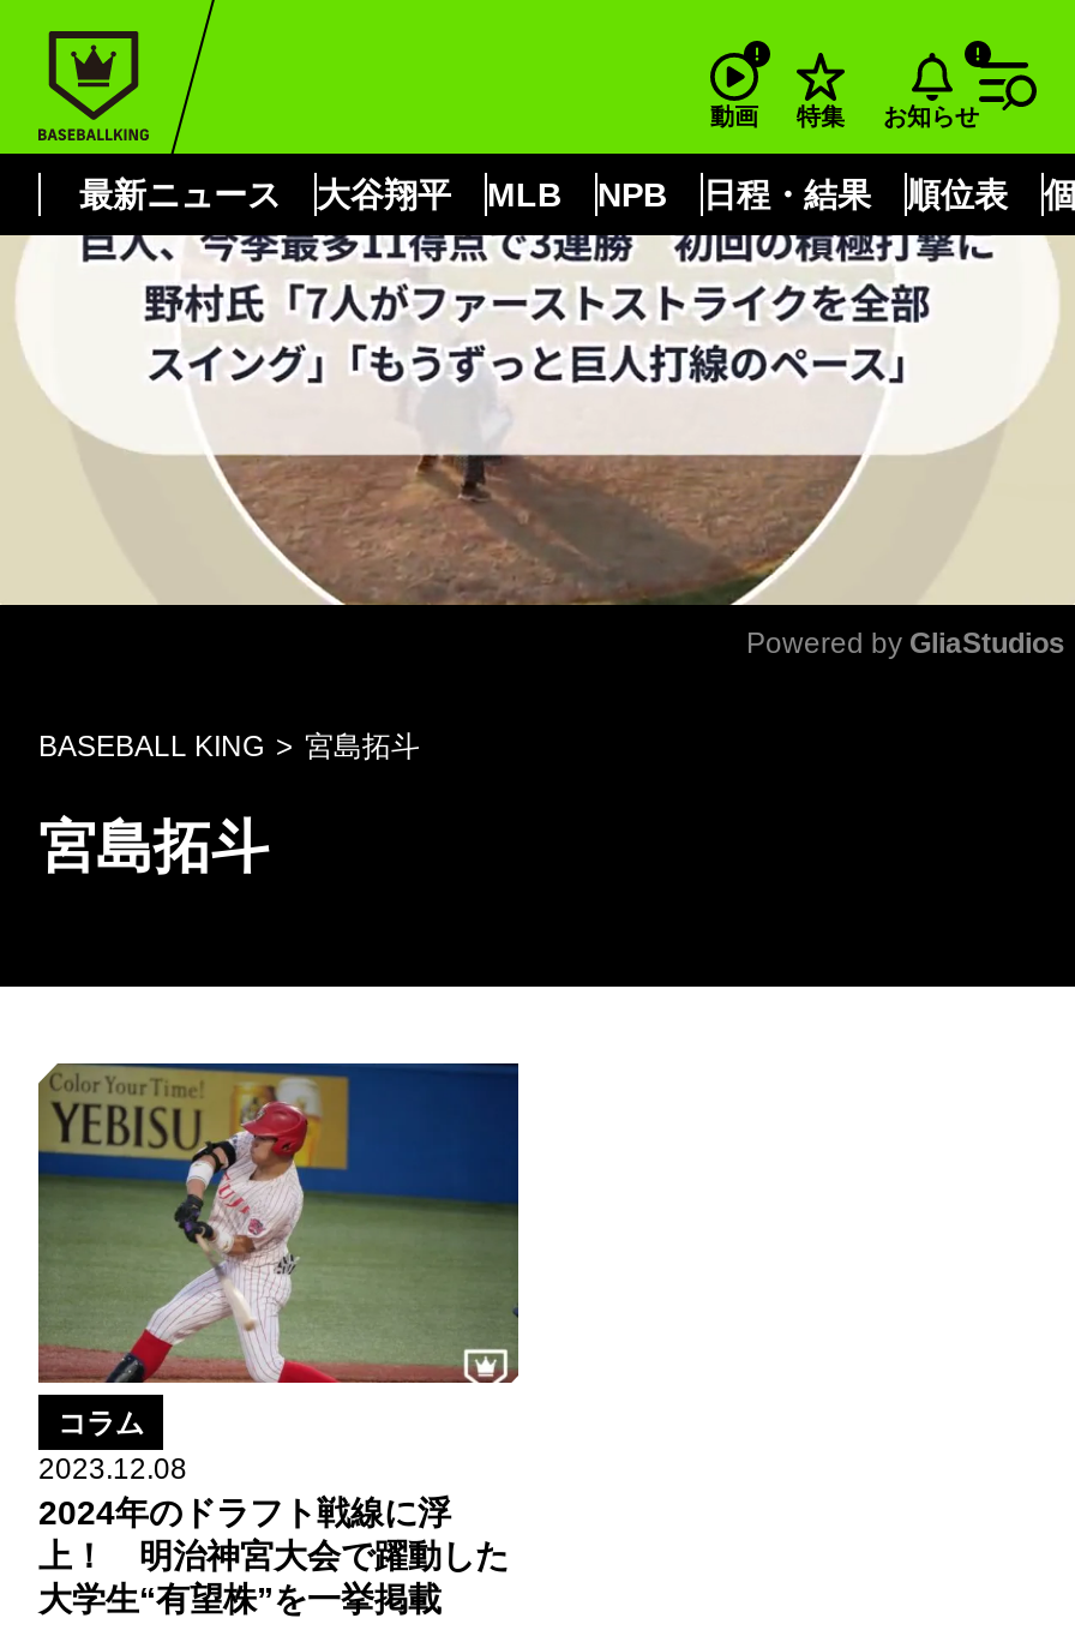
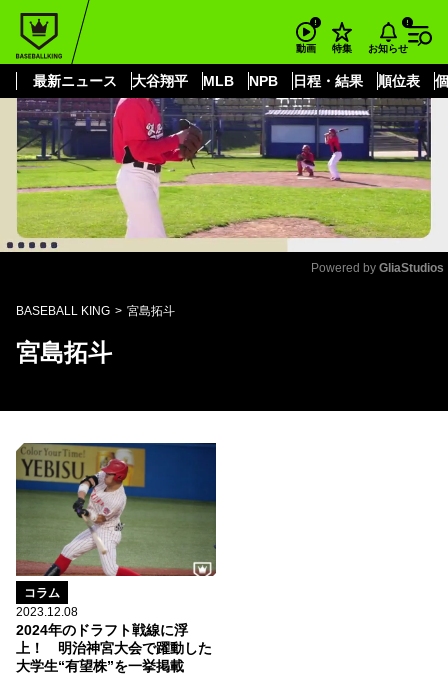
- [image]
+ [image]
